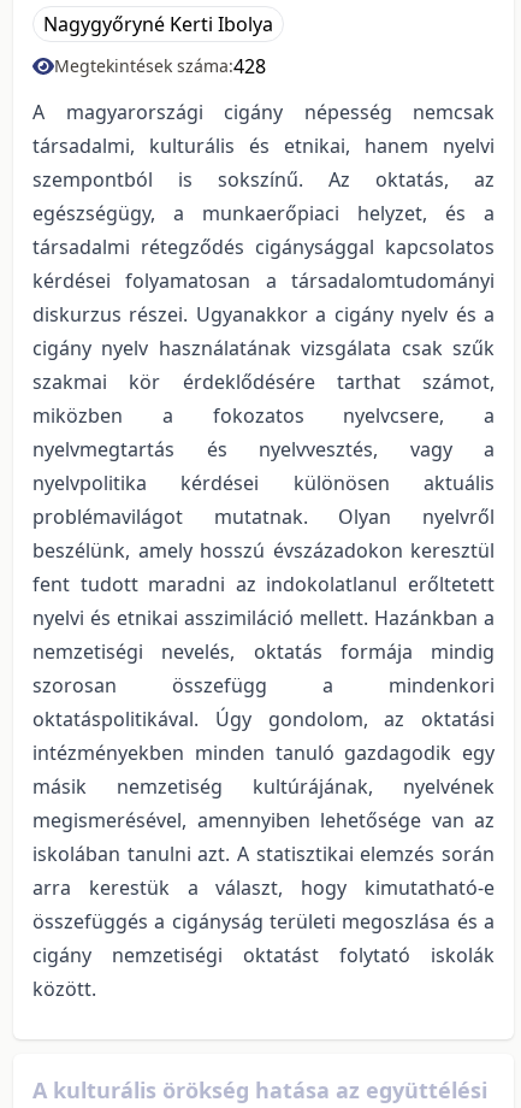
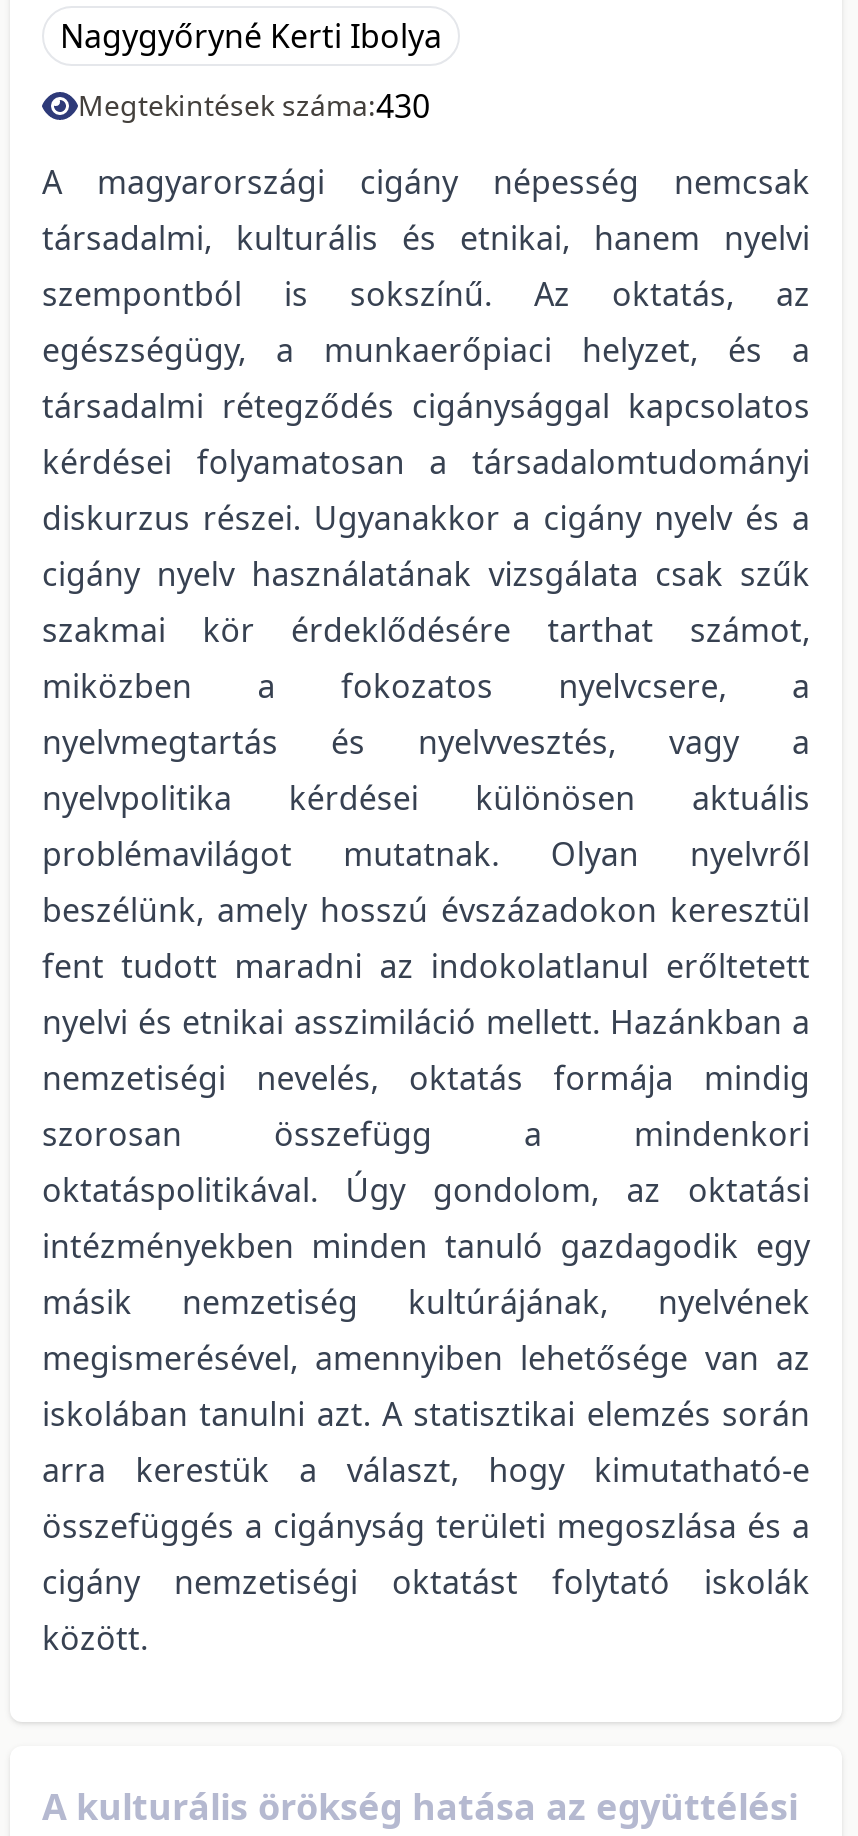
- Megtekintések száma:428
+ Megtekintések száma:430
